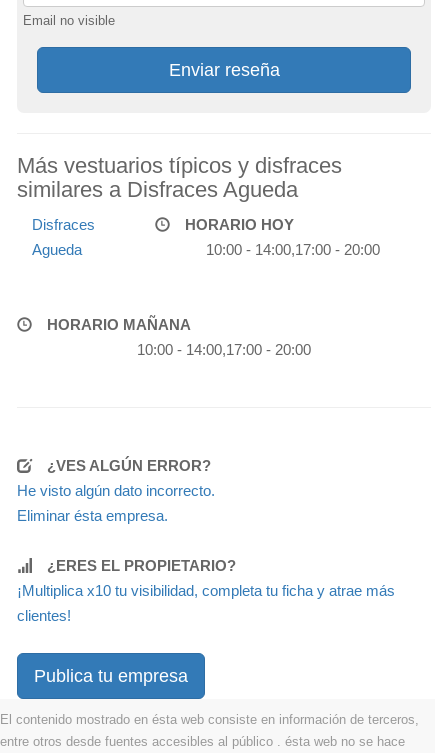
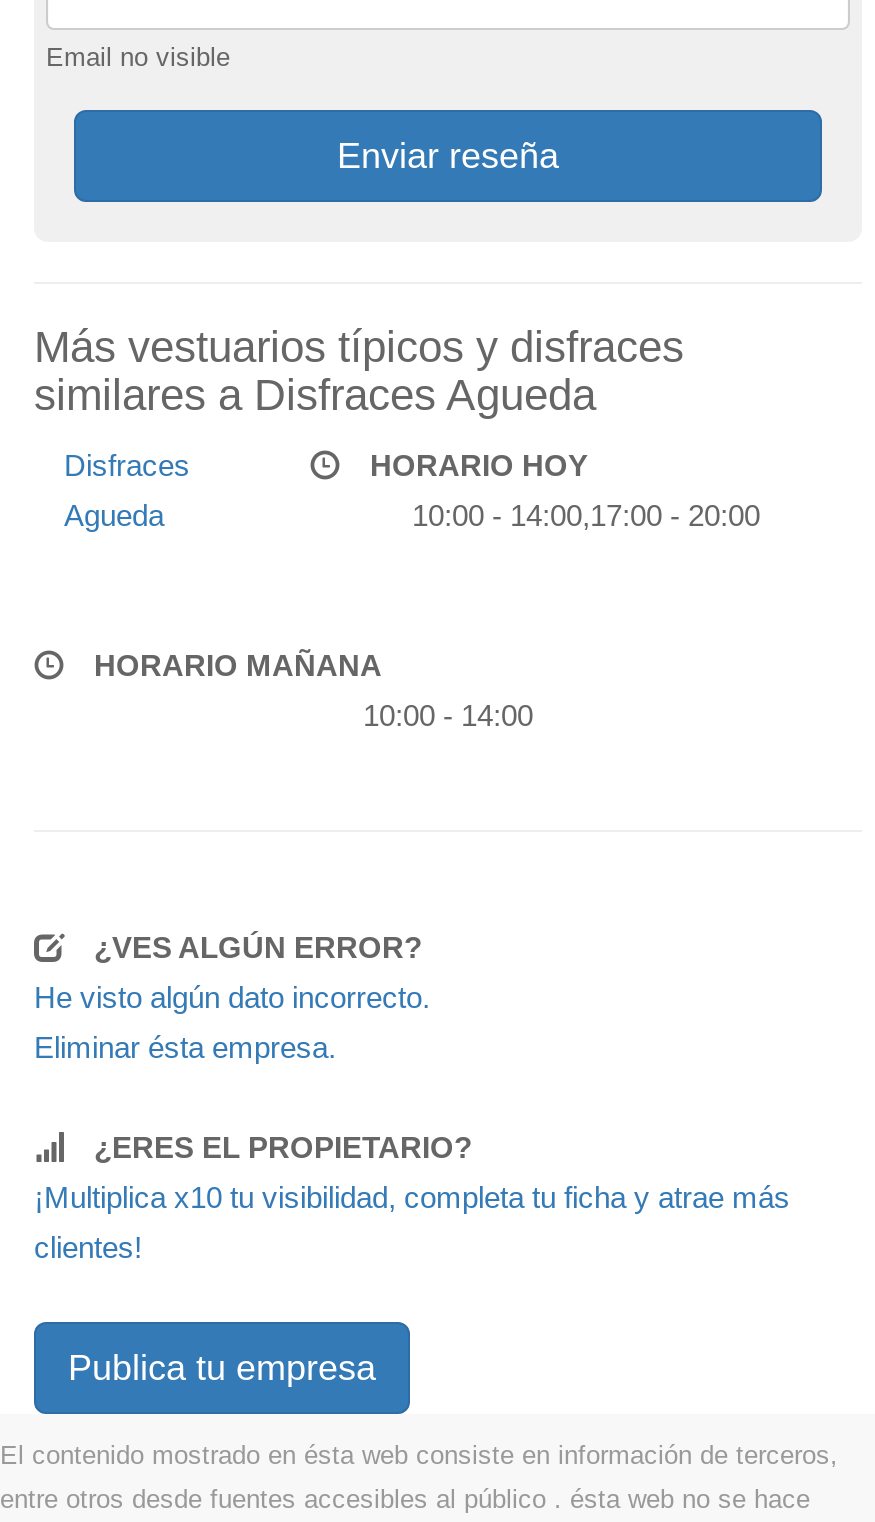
- 10:00 - 14:00,17:00 - 20:00
+ 10:00 - 14:00
